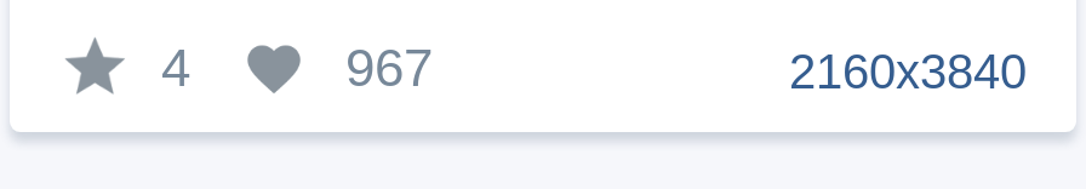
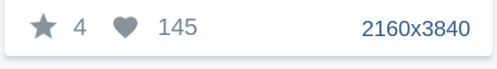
- 967
+ 145
